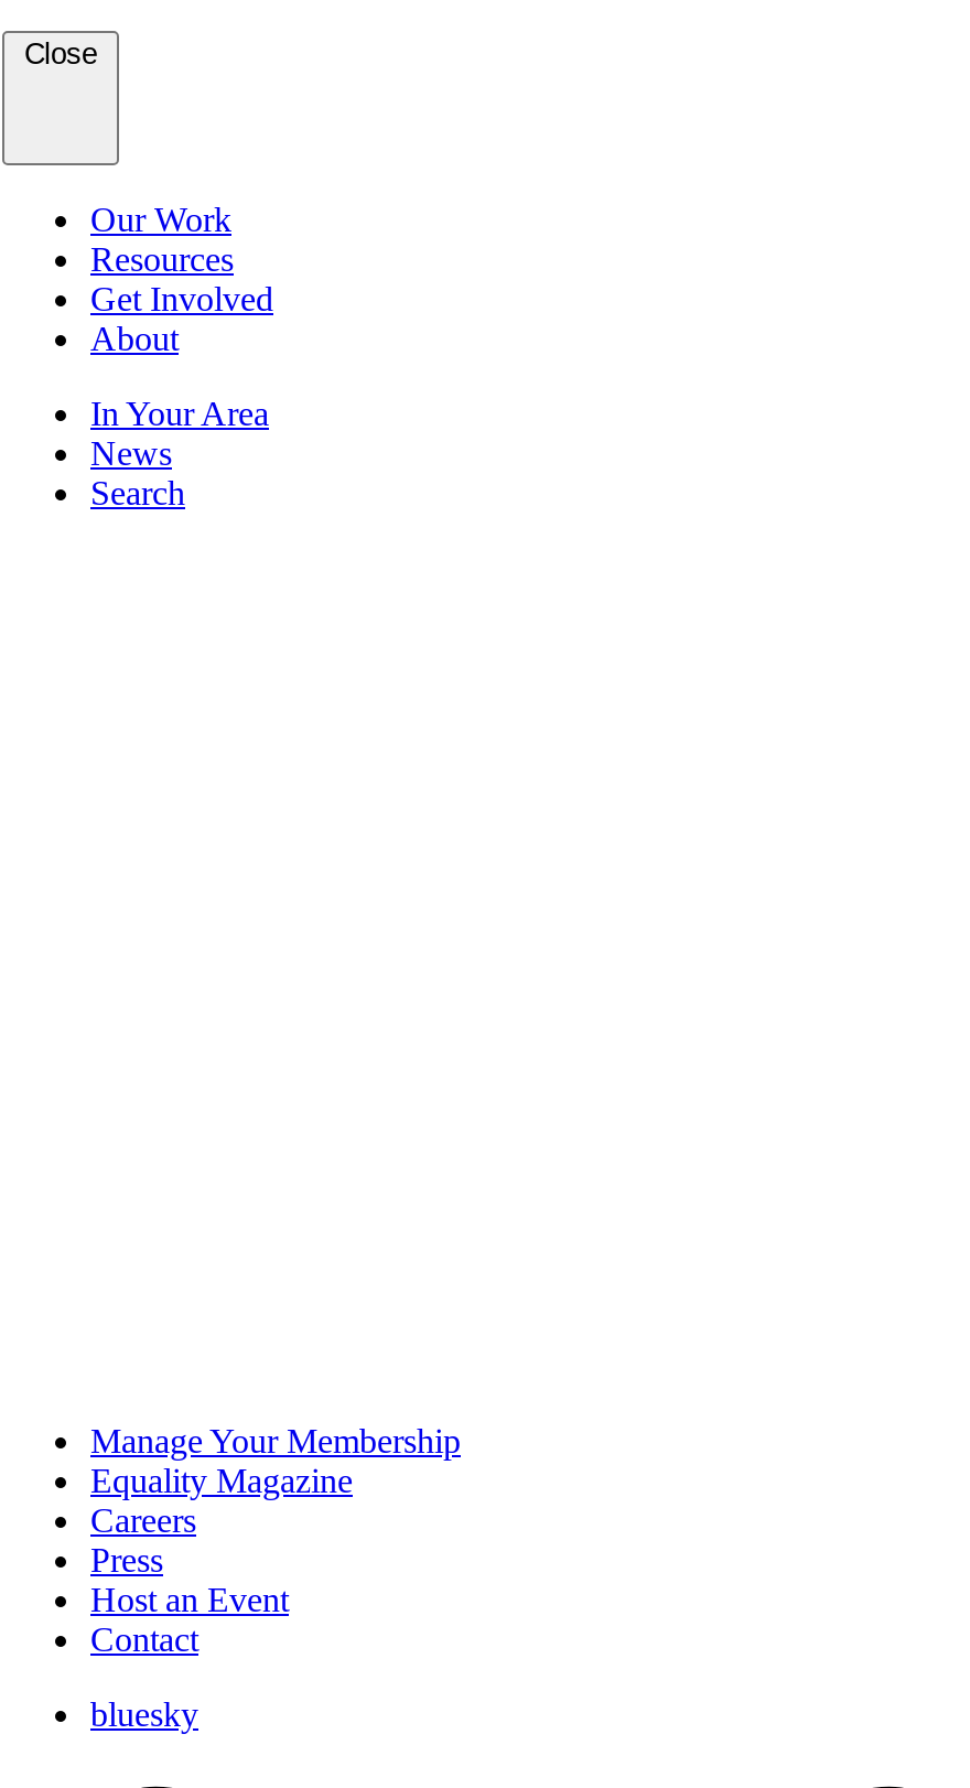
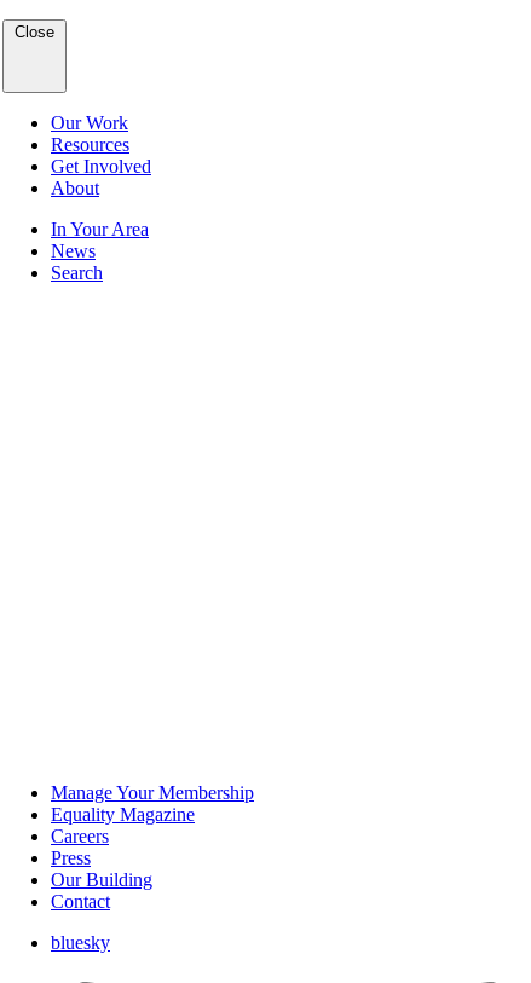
- Host an Event
+ Our Building
